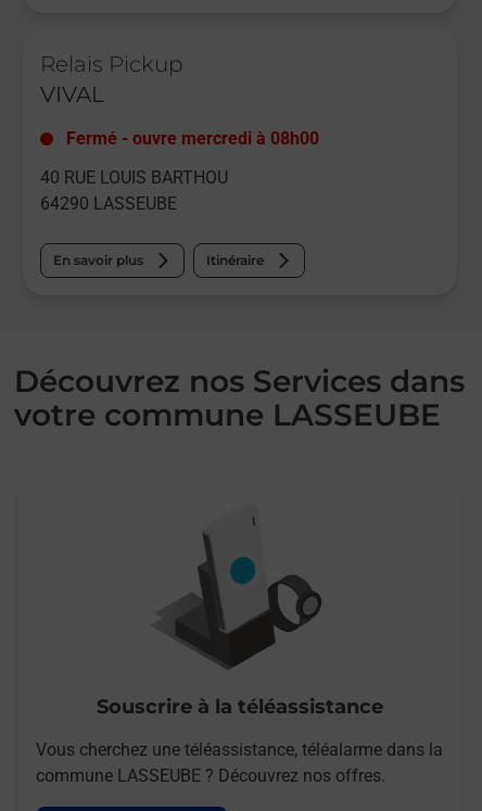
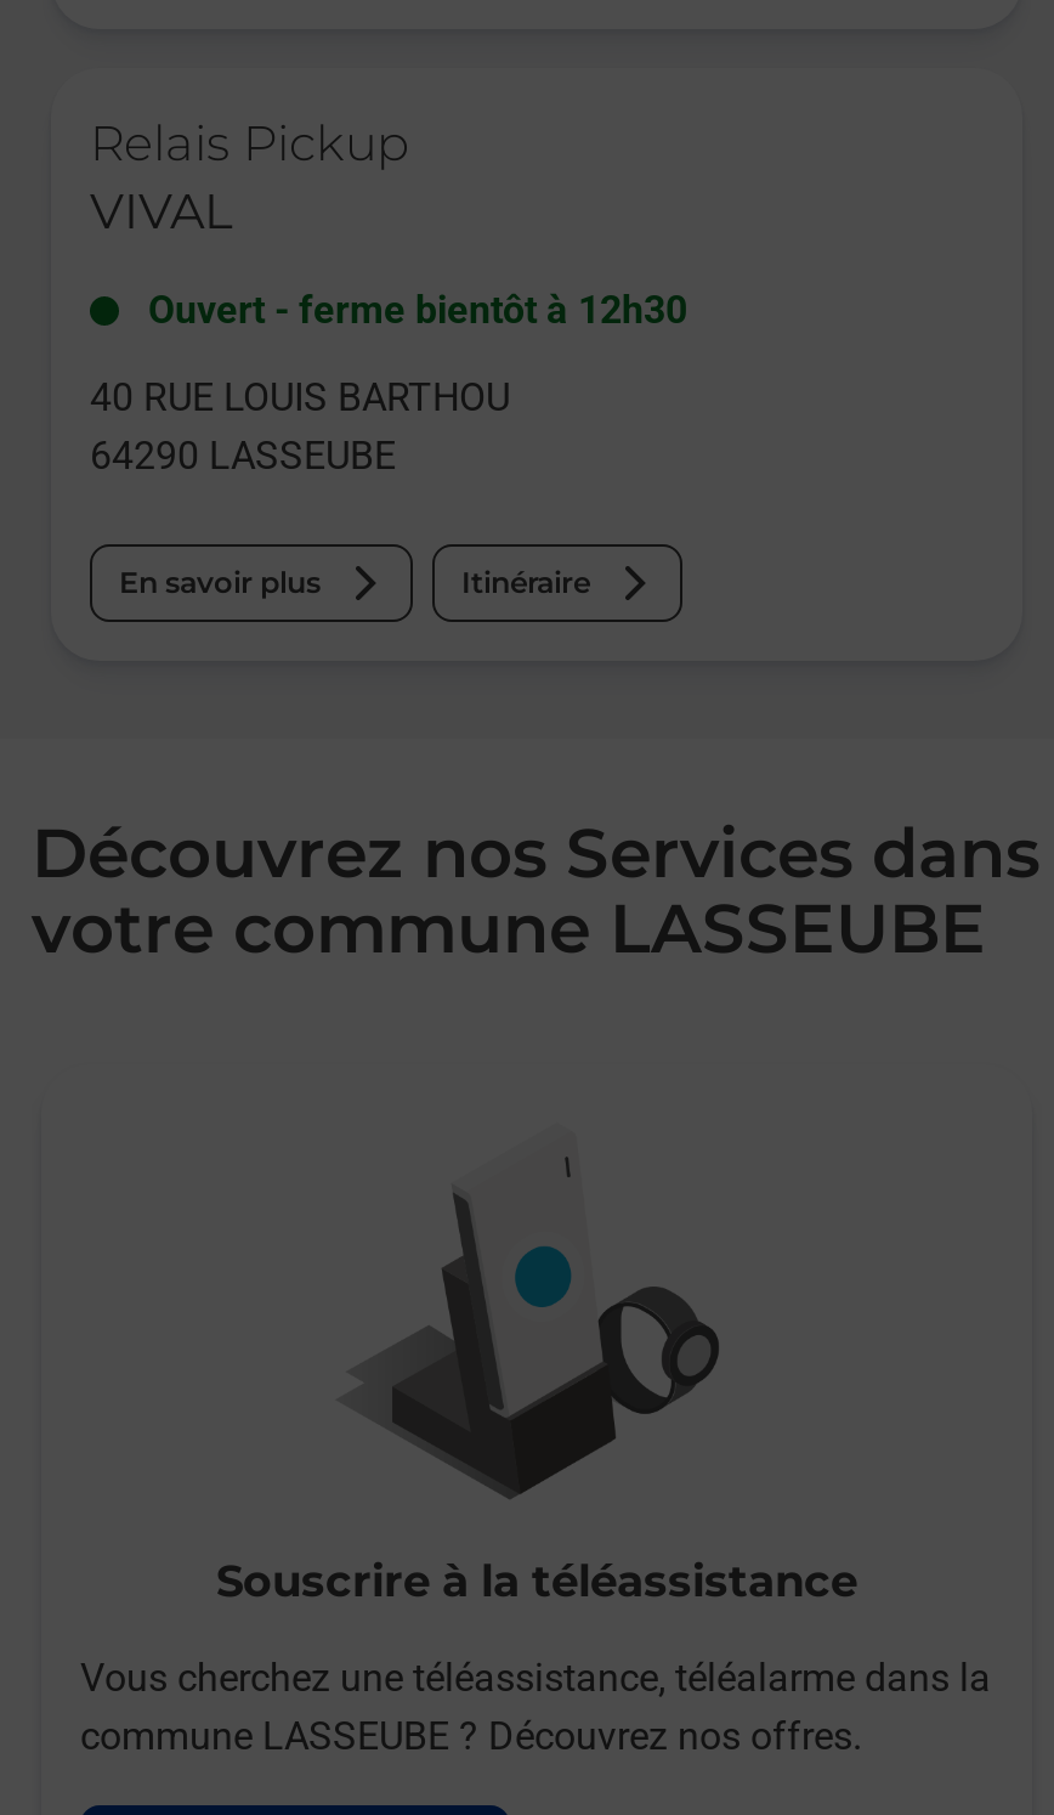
- Fermé - ouvre mercredi à 08h00
+ Ouvert - ferme bientôt à 12h30
